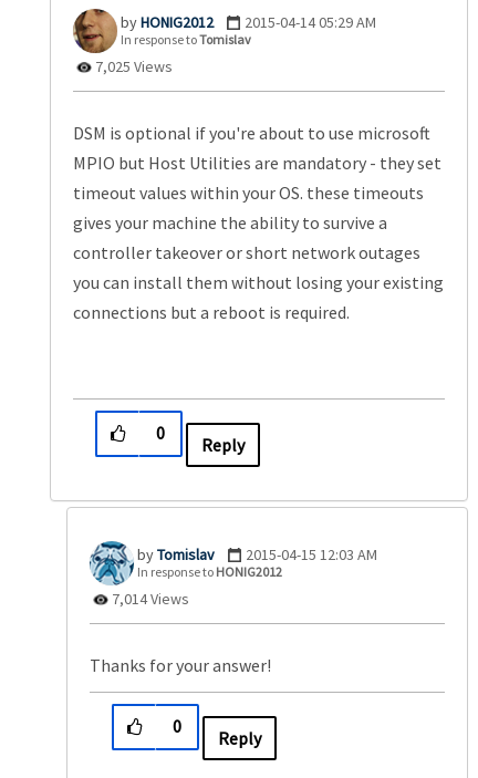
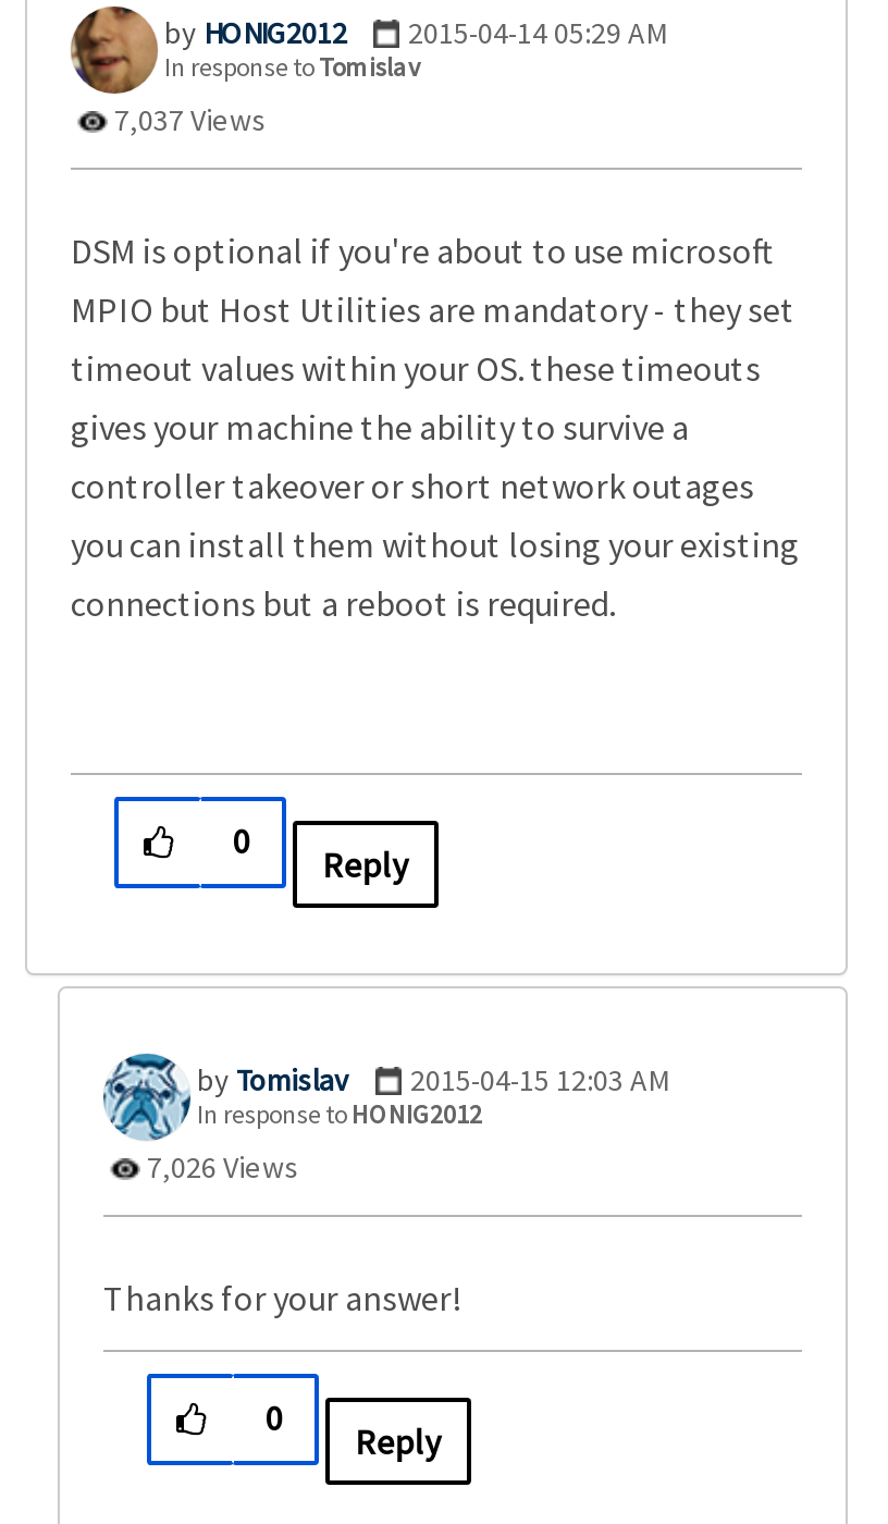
- 7,025 Views
+ 7,037 Views

- 7,014 Views
+ 7,026 Views
